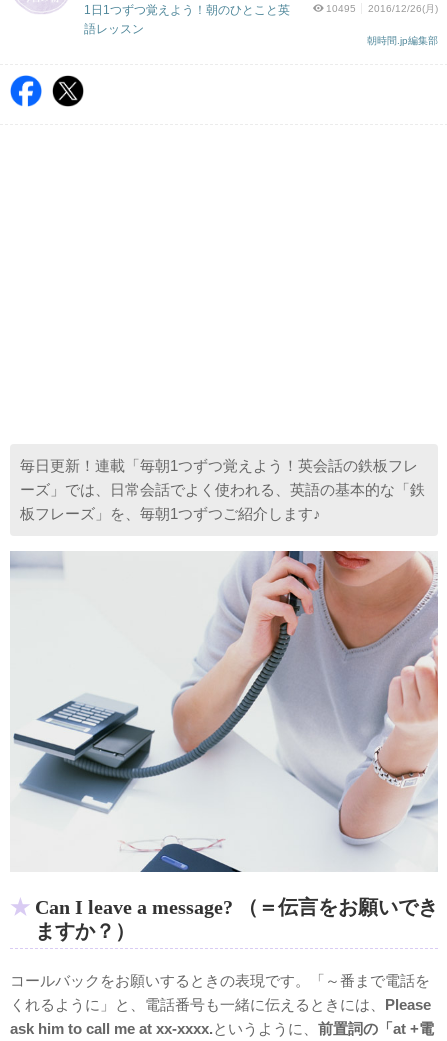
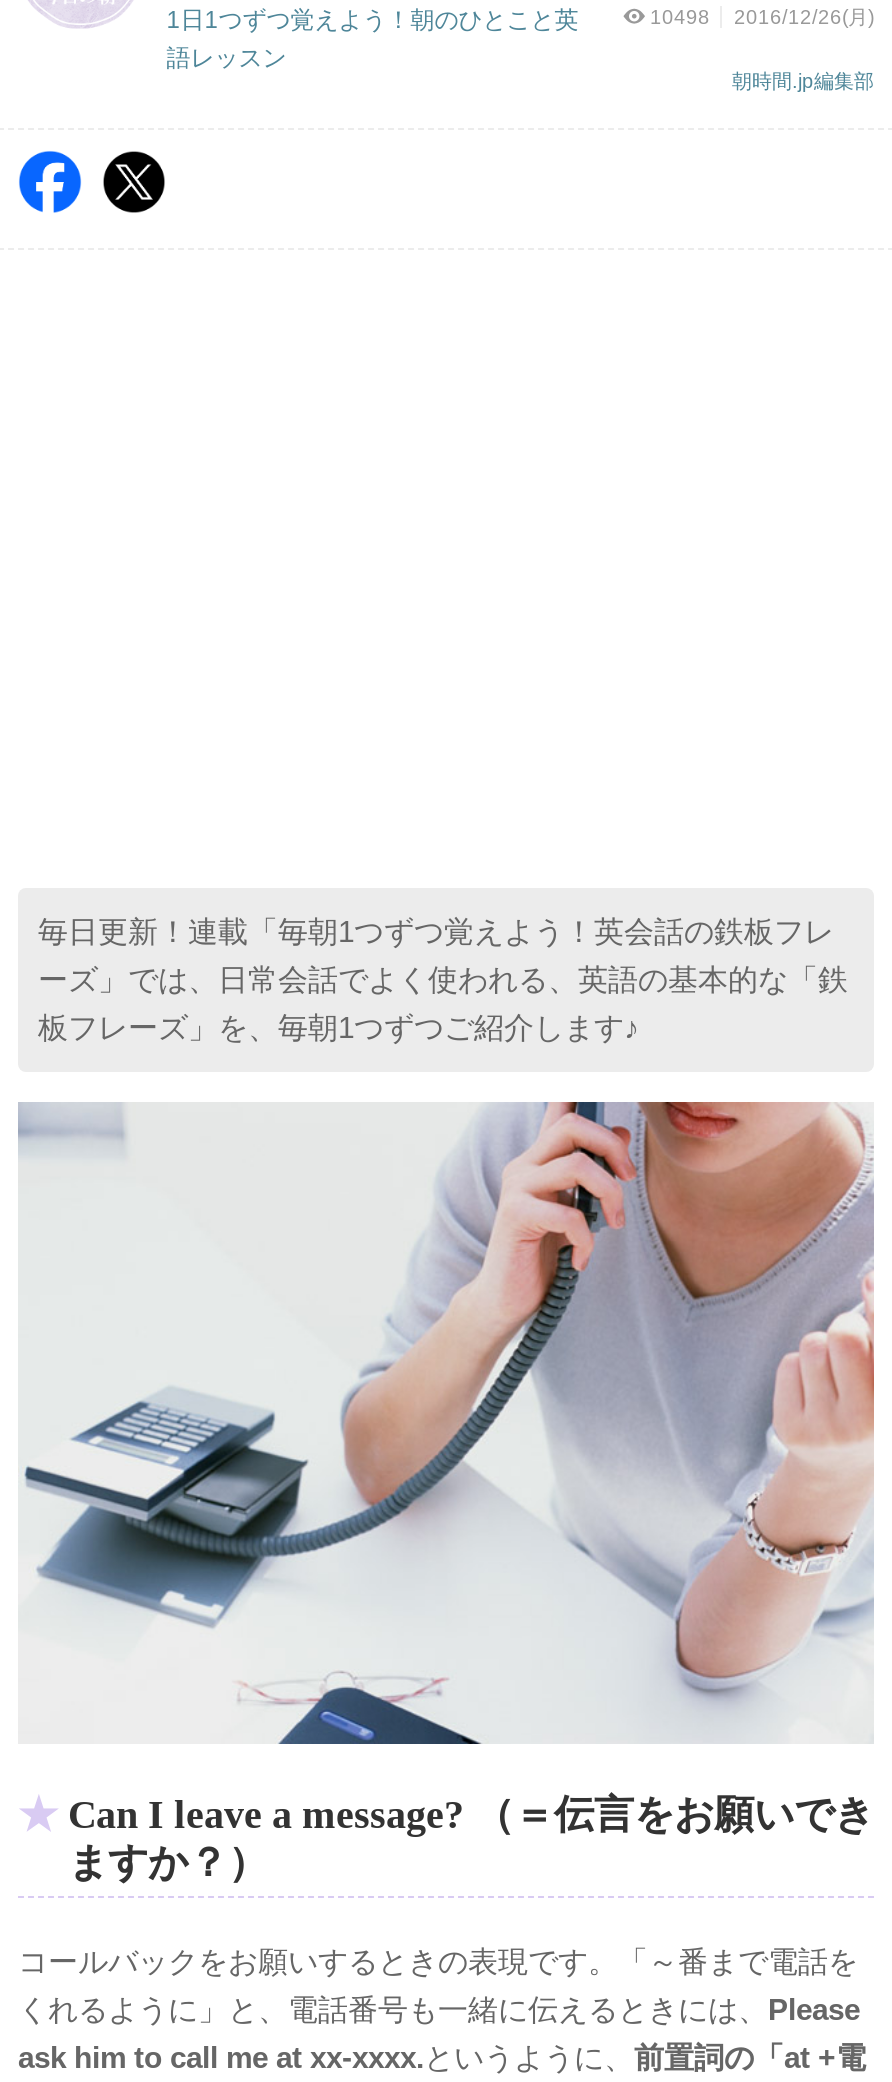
- 10495 2016/12/26(月)
+ 10498 2016/12/26(月)
